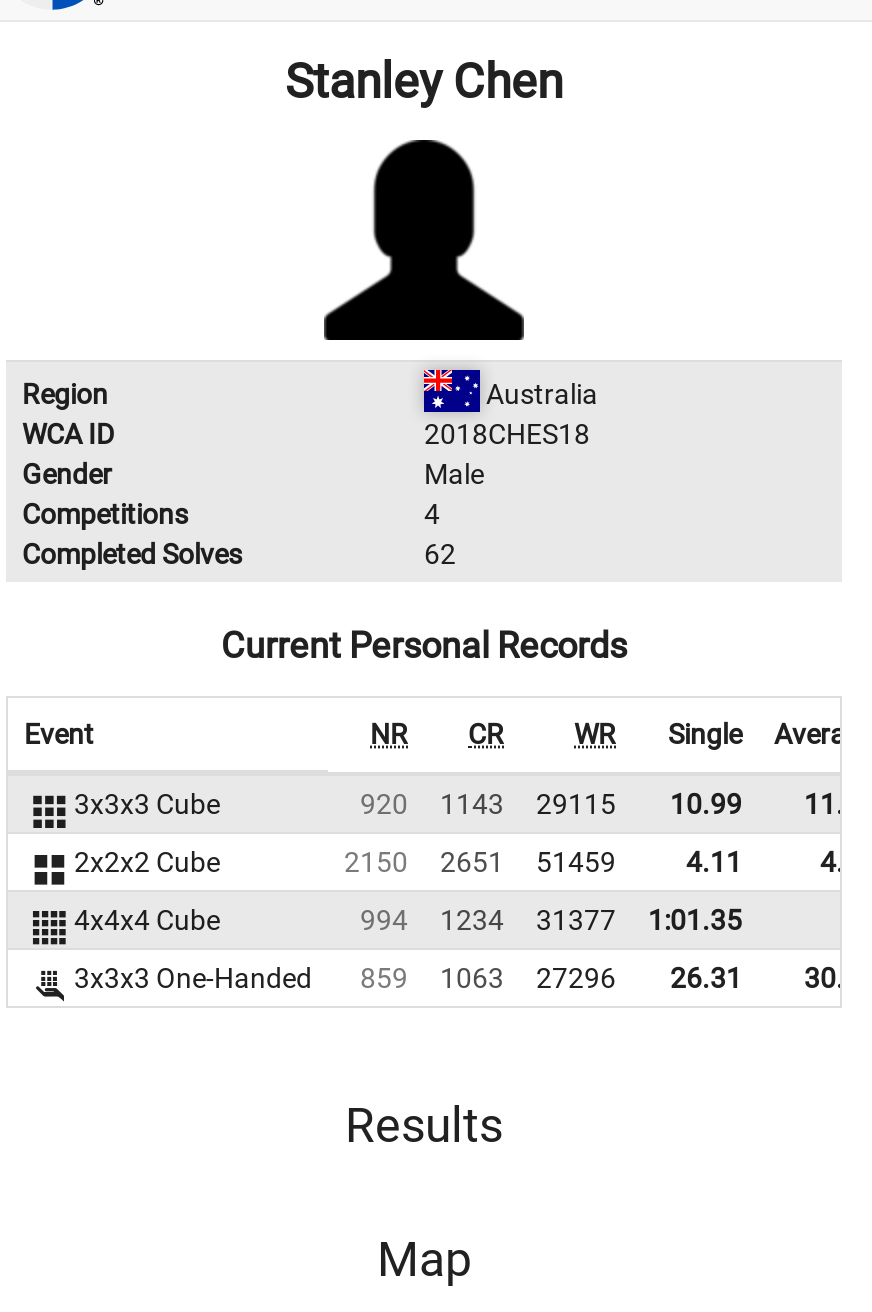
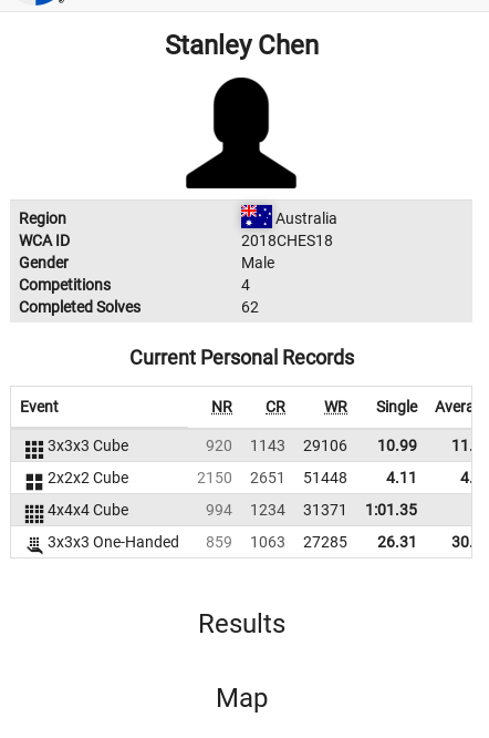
- 29115
+ 29106

- 2150 2651 51459
+ 2150 2651 51448

- 994 1234 31377 1:01.35
+ 994 1234 31371 1:01.35

- 27296
+ 27285
